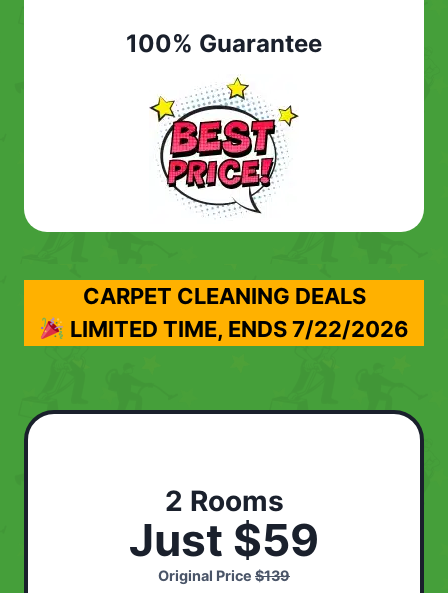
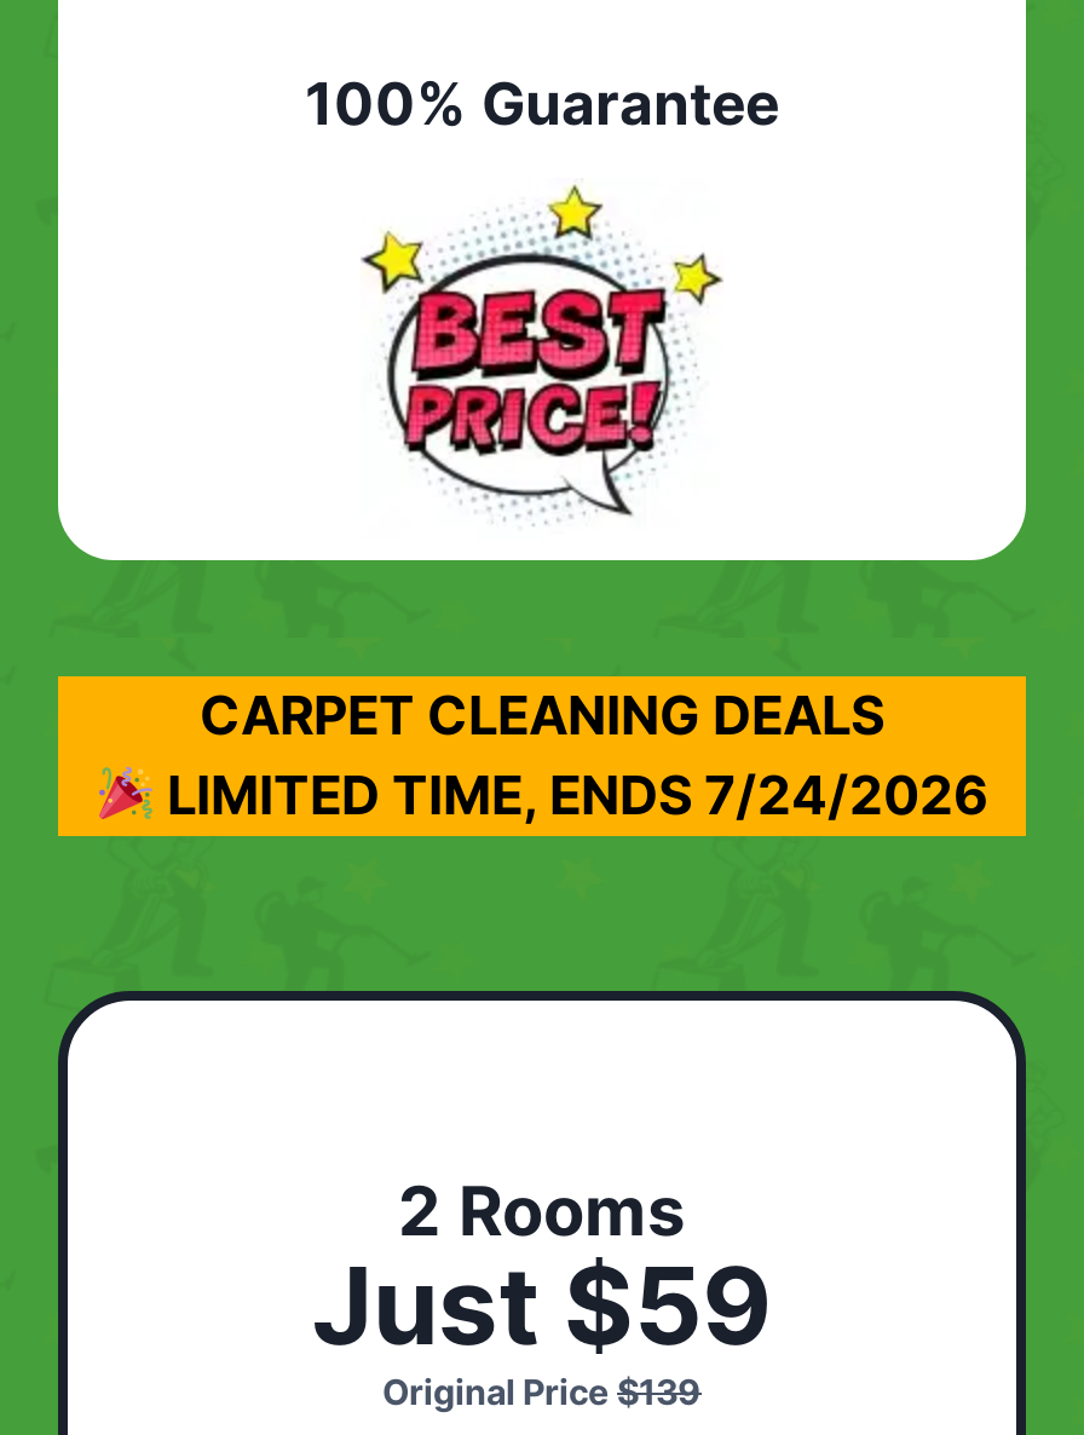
- LIMITED TIME, ENDS 7/22/2026
+ LIMITED TIME, ENDS 7/24/2026
